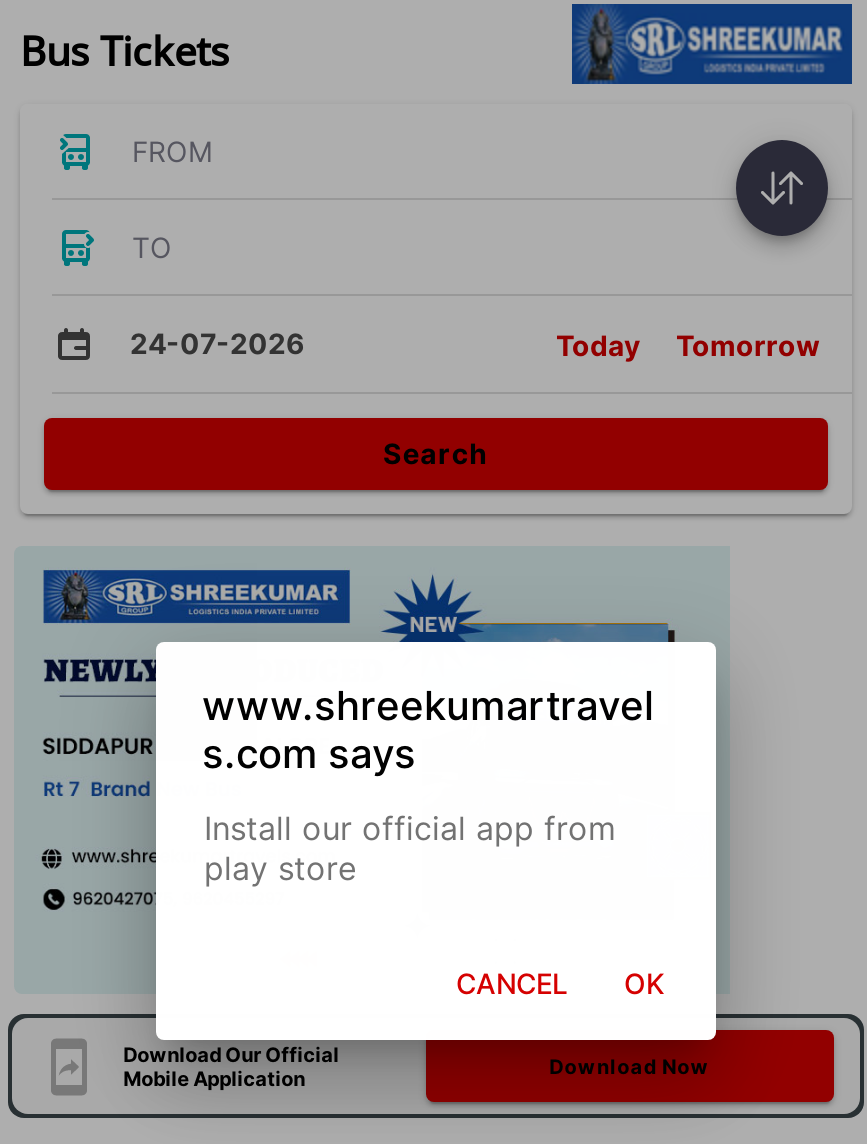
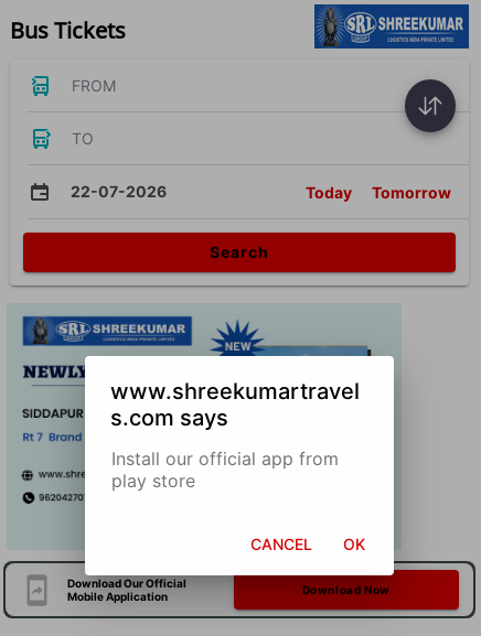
- 24-07-2026
+ 22-07-2026
